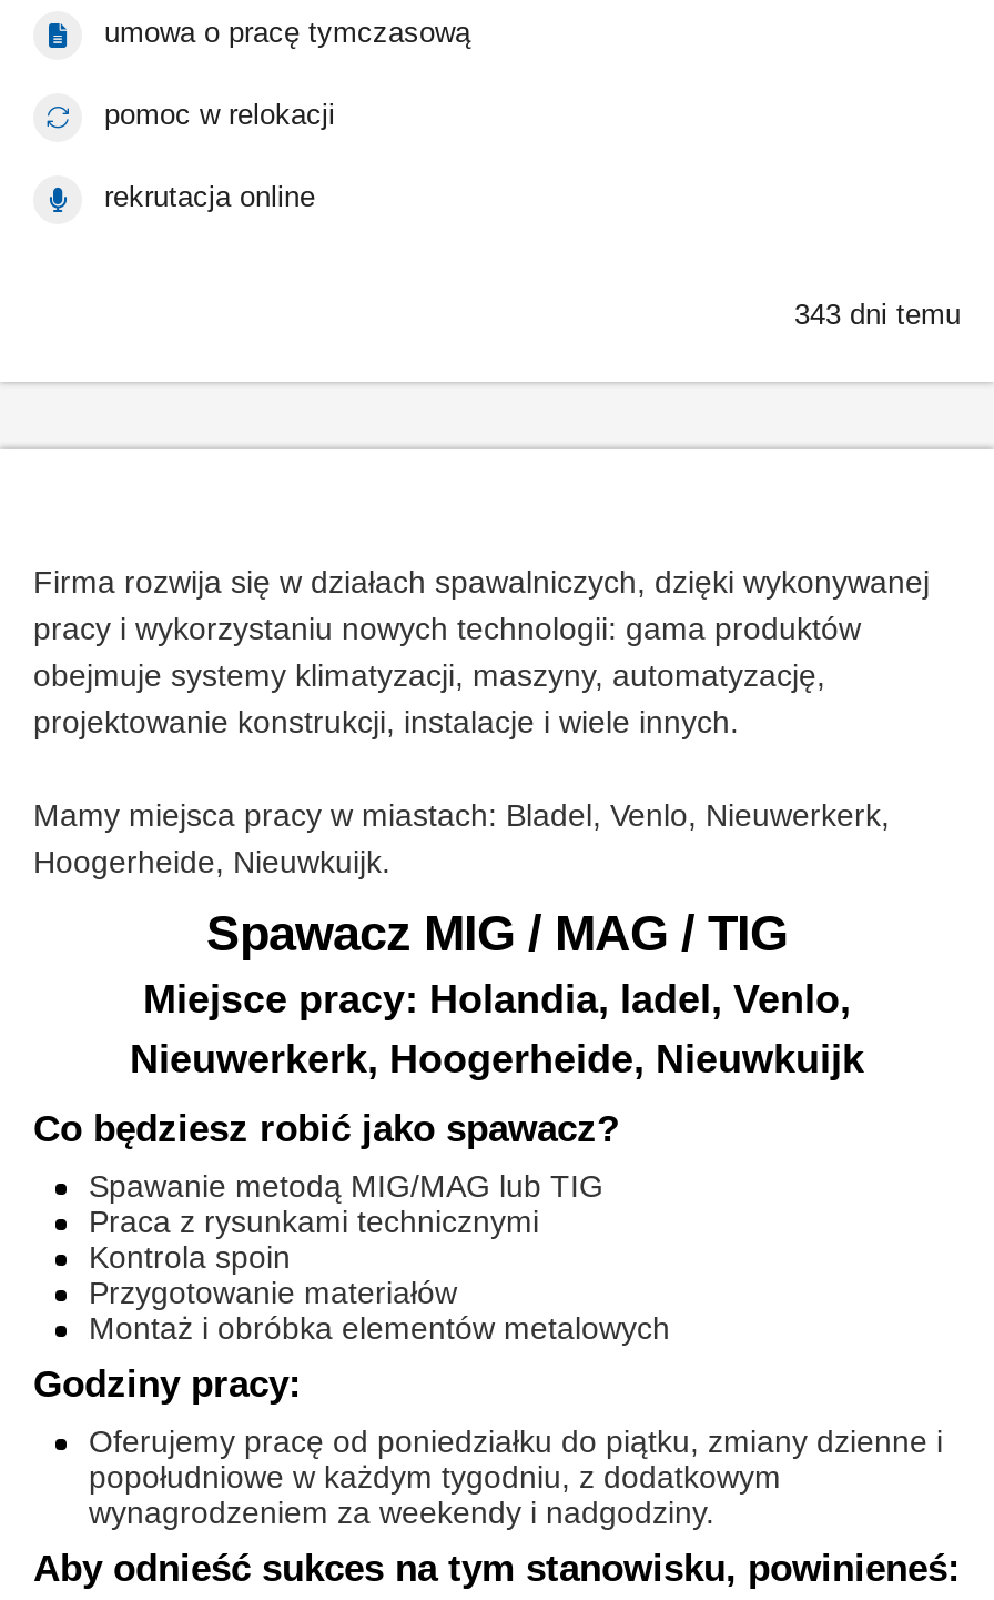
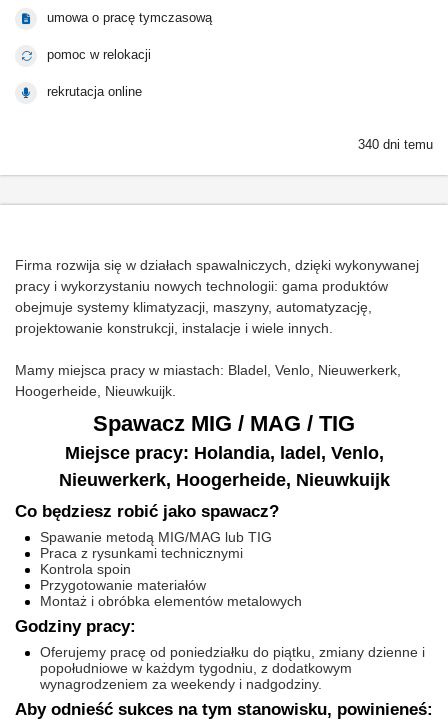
- 343 dni temu
+ 340 dni temu
